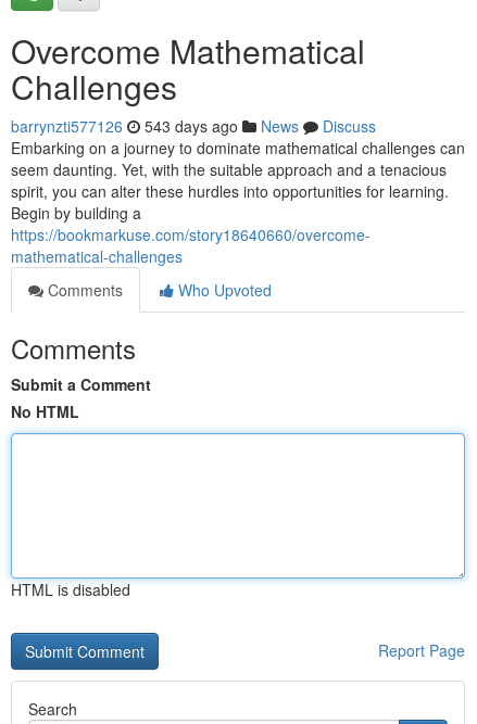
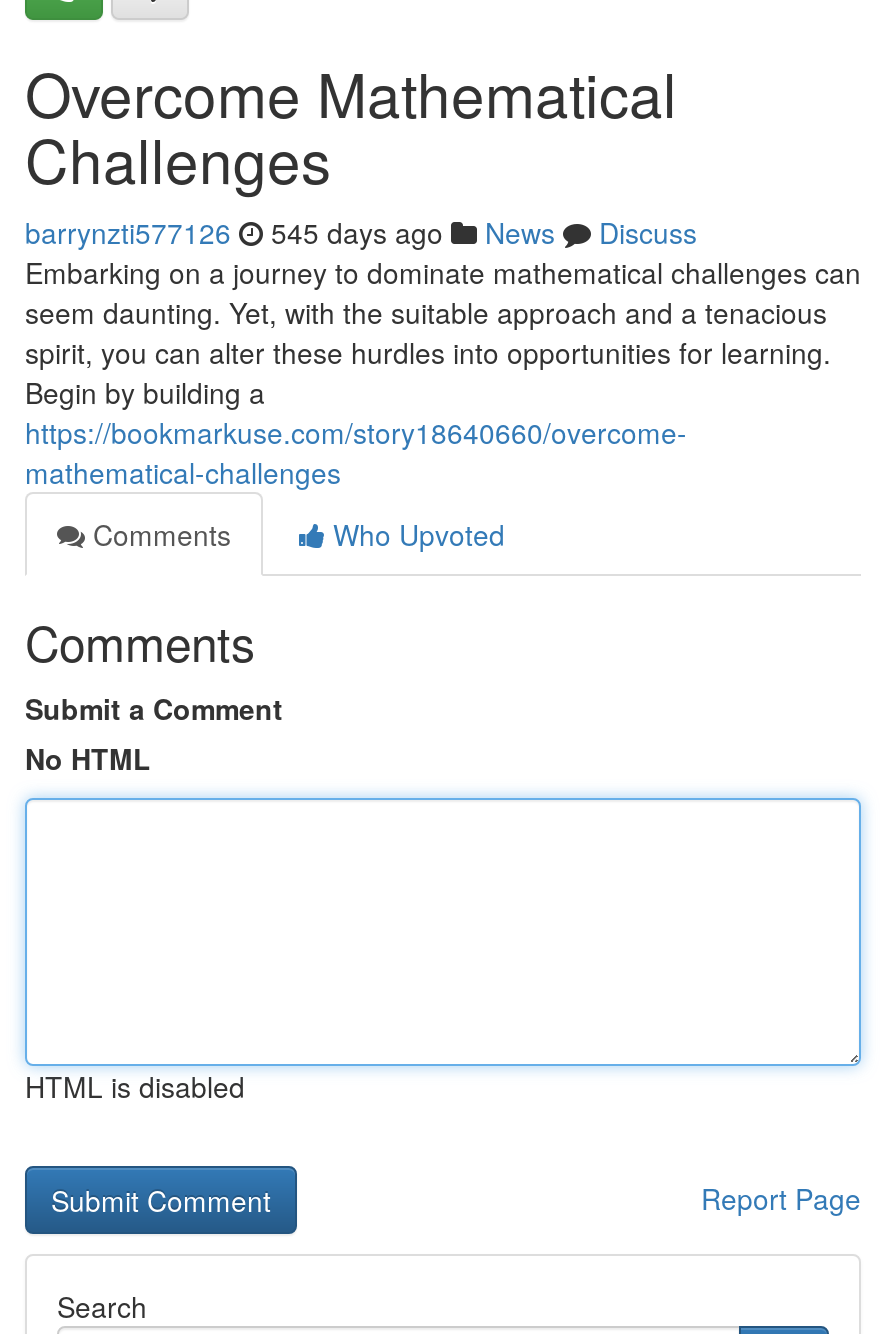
- barrynzti577126 543 days ago News Discuss
+ barrynzti577126 545 days ago News Discuss
